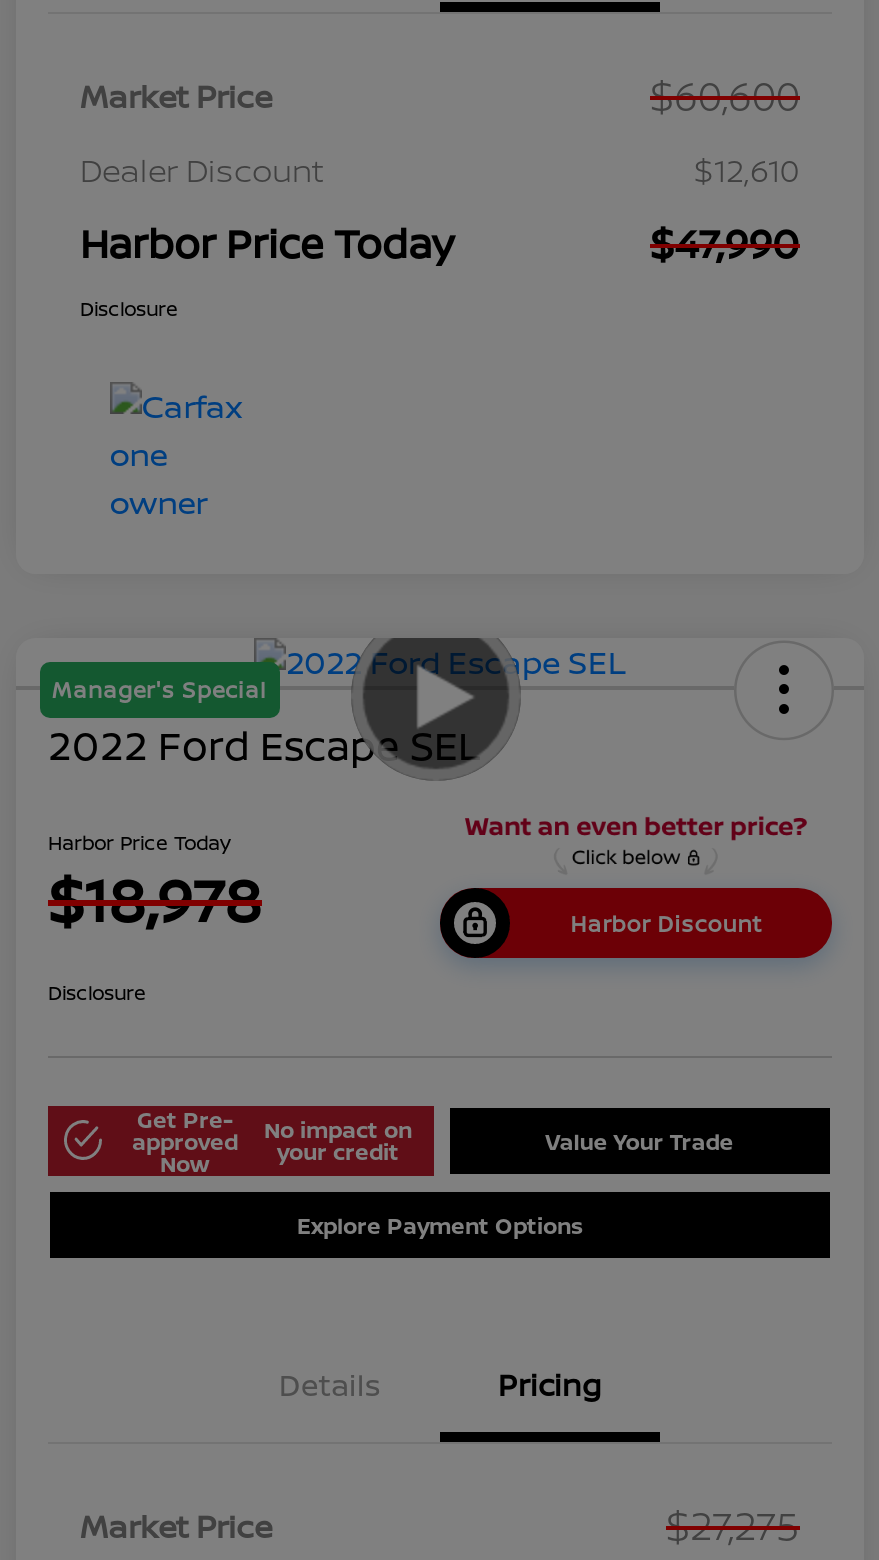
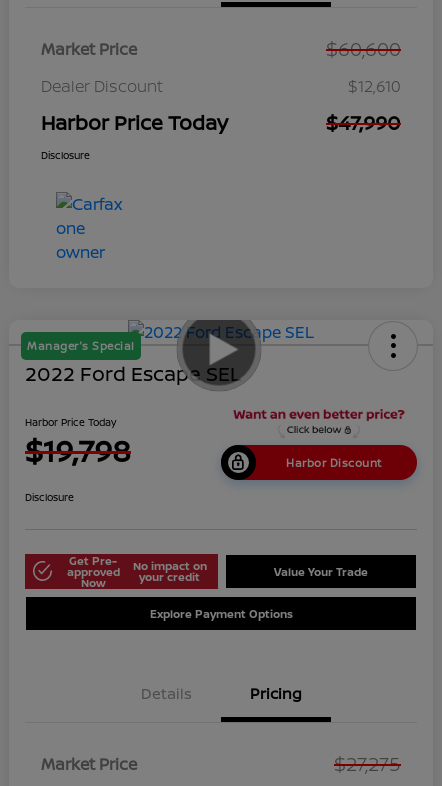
- $18,978
+ $19,798
